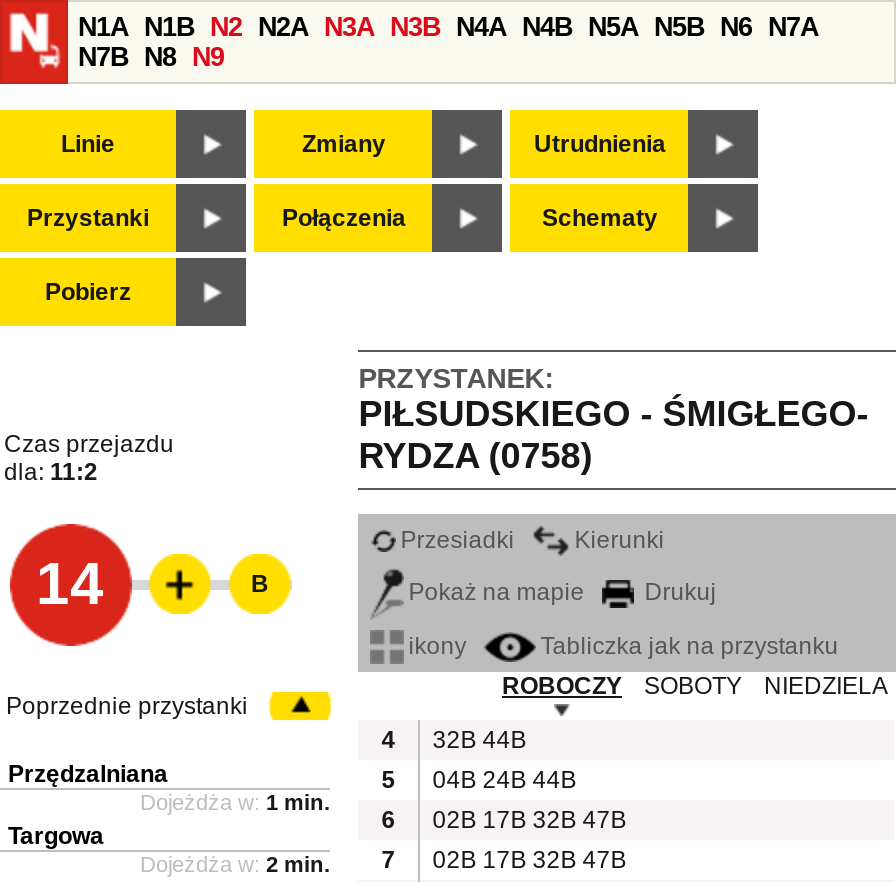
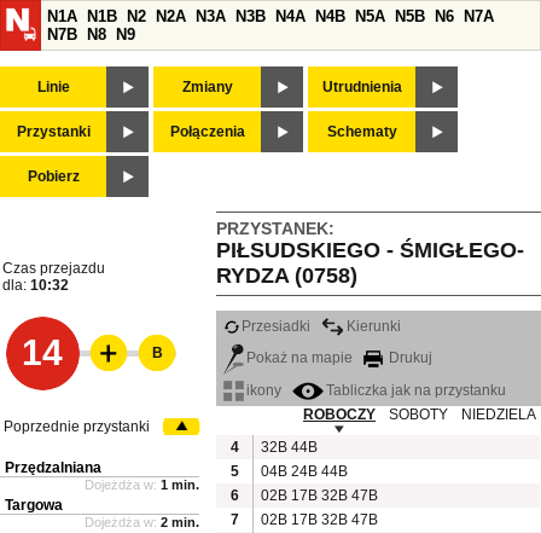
- dla: 11:2
+ dla: 10:32
